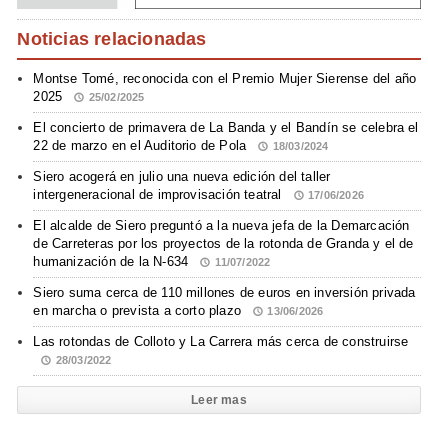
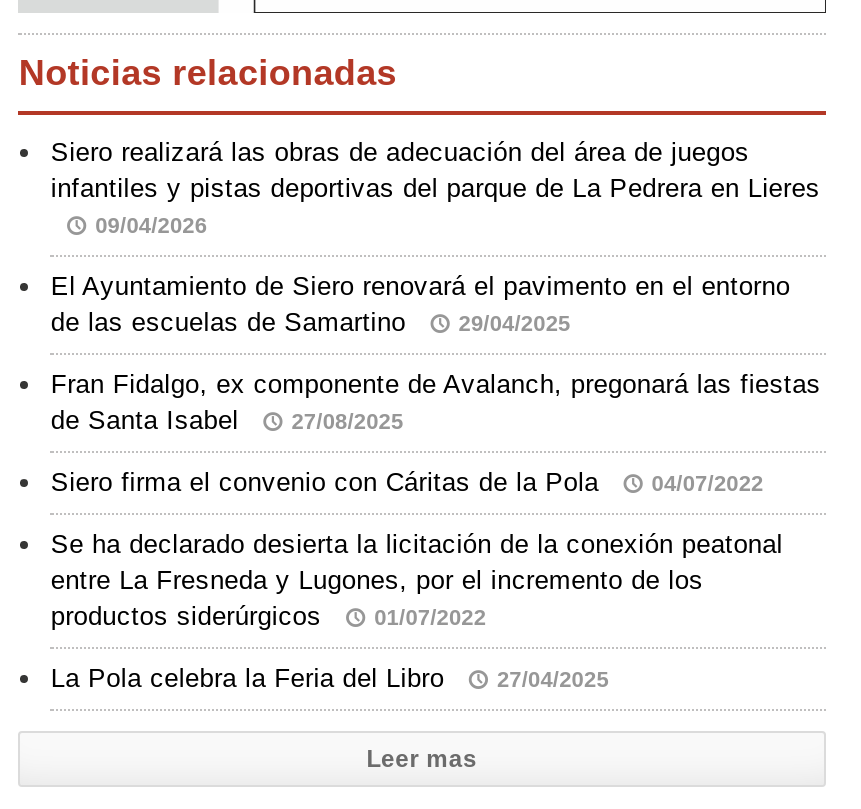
- Montse Tomé, reconocida con el Premio Mujer Sierense del año
- 2025
- 25/02/2025
+ Siero realizará las obras de adecuación del área de juegos
+ infantiles y pistas deportivas del parque de La Pedrera en Lieres
+ 09/04/2026

- El concierto de primavera de La Banda y el Bandín se celebra el
- 22 de marzo en el Auditorio de Pola
- 18/03/2024
+ El Ayuntamiento de Siero renovará el pavimento en el entorno
+ de las escuelas de Samartino
+ 29/04/2025

- Siero acogerá en julio una nueva edición del taller
- intergeneracional de improvisación teatral
- 17/06/2026
+ Fran Fidalgo, ex componente de Avalanch, pregonará las fiestas
+ de Santa Isabel
+ 27/08/2025

- El alcalde de Siero preguntó a la nueva jefa de la Demarcación
- de Carreteras por los proyectos de la rotonda de Granda y el de
- humanización de la N-634
- 11/07/2022
+ Siero firma el convenio con Cáritas de la Pola
+ 04/07/2022

- Siero suma cerca de 110 millones de euros en inversión privada
- en marcha o prevista a corto plazo
- 13/06/2026
+ Se ha declarado desierta la licitación de la conexión peatonal
+ entre La Fresneda y Lugones, por el incremento de los
+ productos siderúrgicos
+ 01/07/2022

- Las rotondas de Colloto y La Carrera más cerca de construirse
- 28/03/2022
+ La Pola celebra la Feria del Libro
+ 27/04/2025
